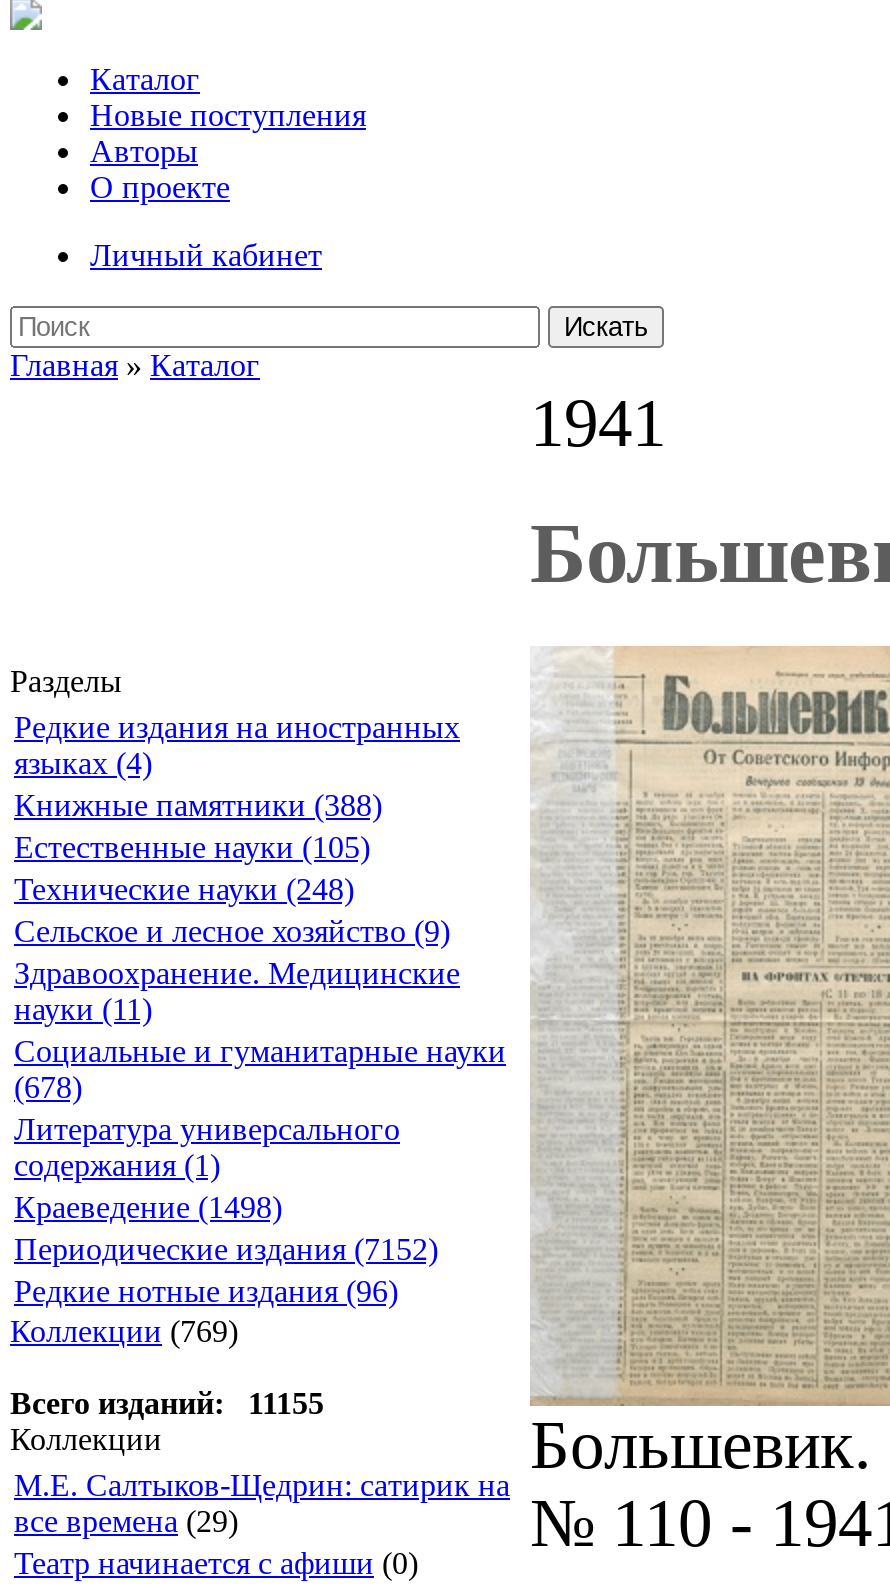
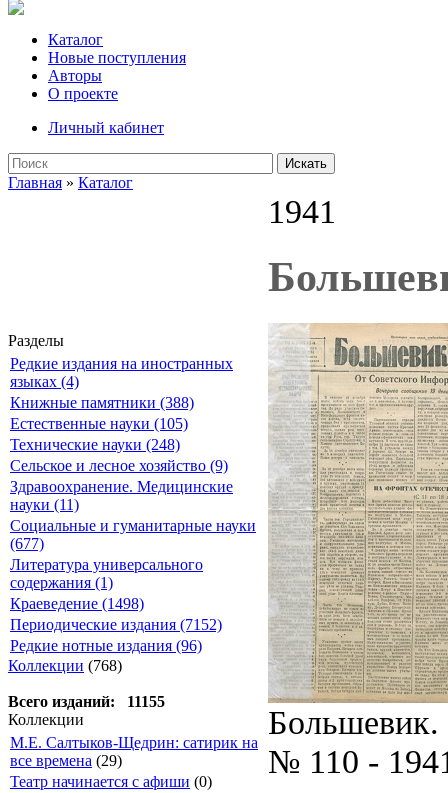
- (678)
+ (677)

- Коллекции (769)
+ Коллекции (768)
